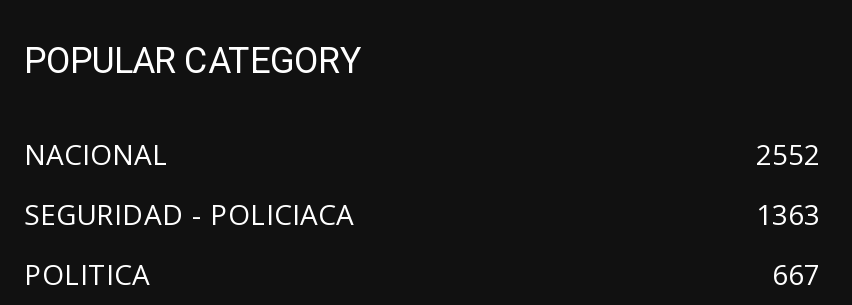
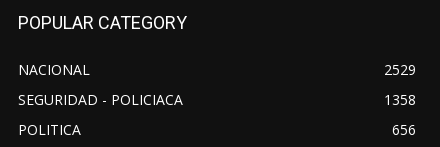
- 2552
+ 2529

- 1363
+ 1358

- 667
+ 656
